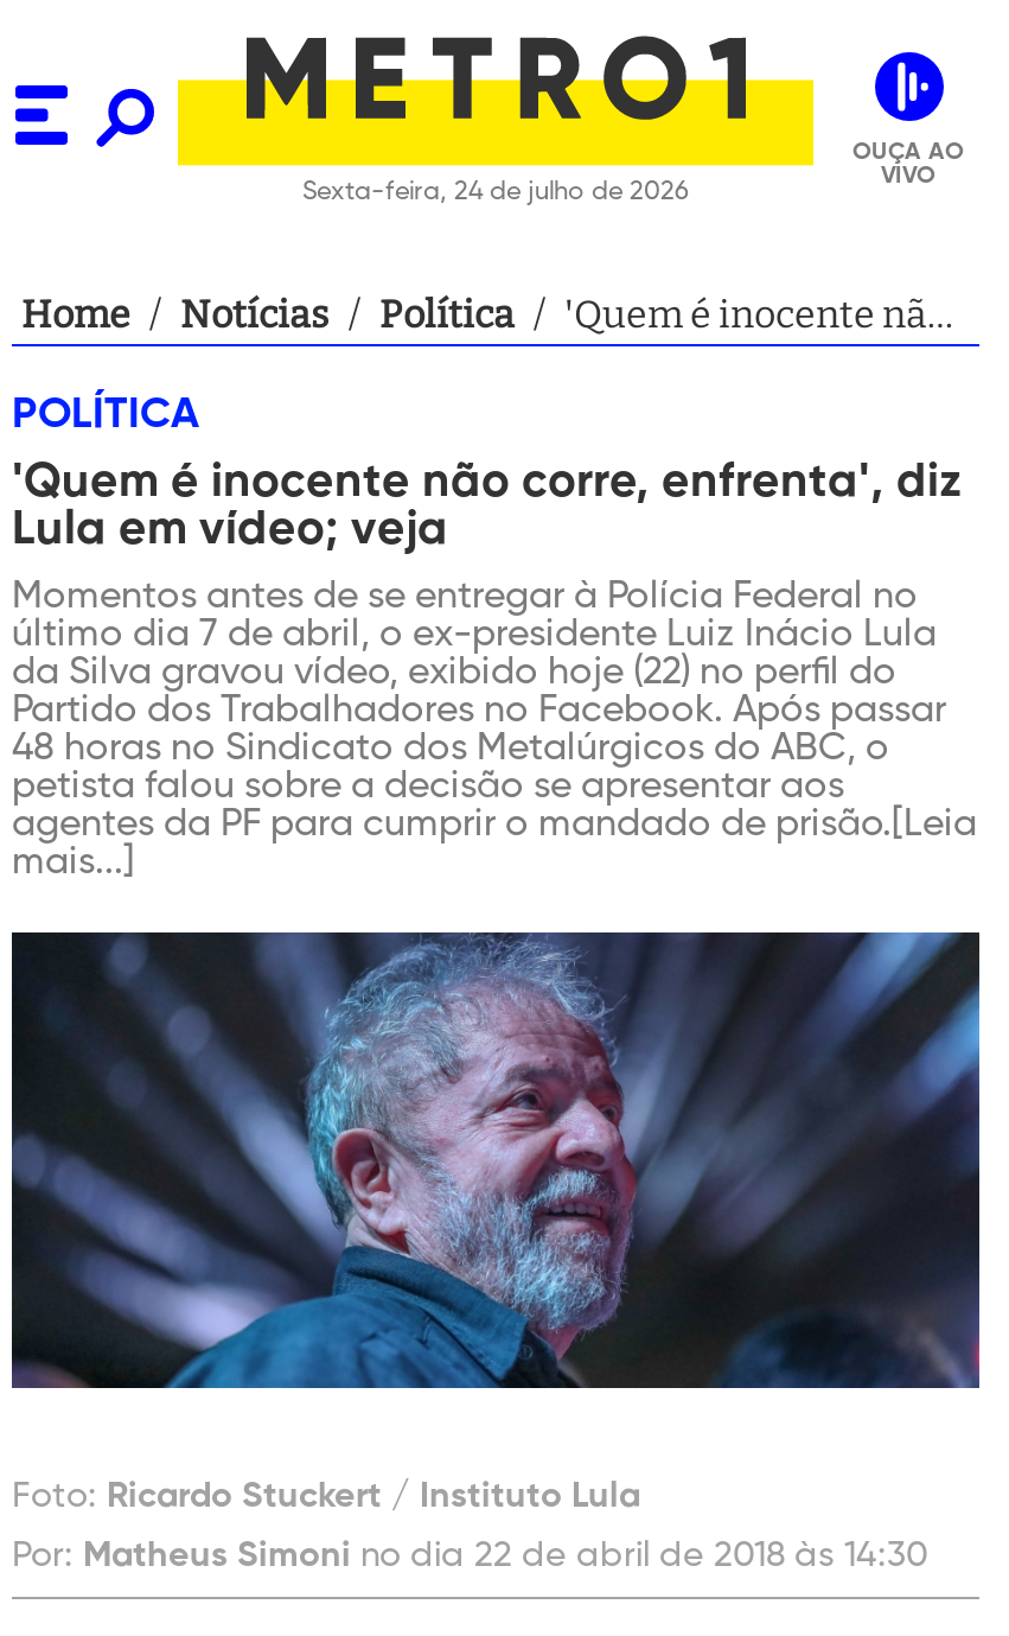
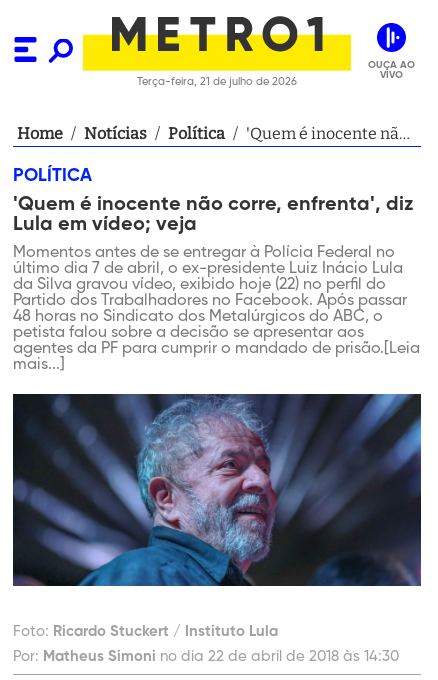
- Sexta-feira, 24 de julho de 2026
+ Terça-feira, 21 de julho de 2026
